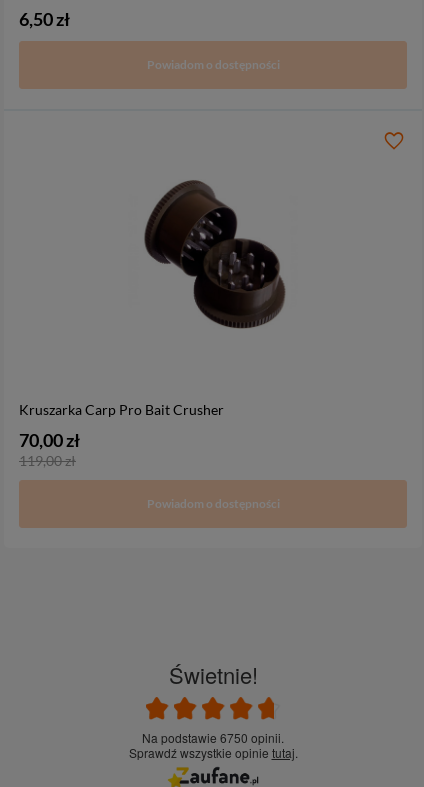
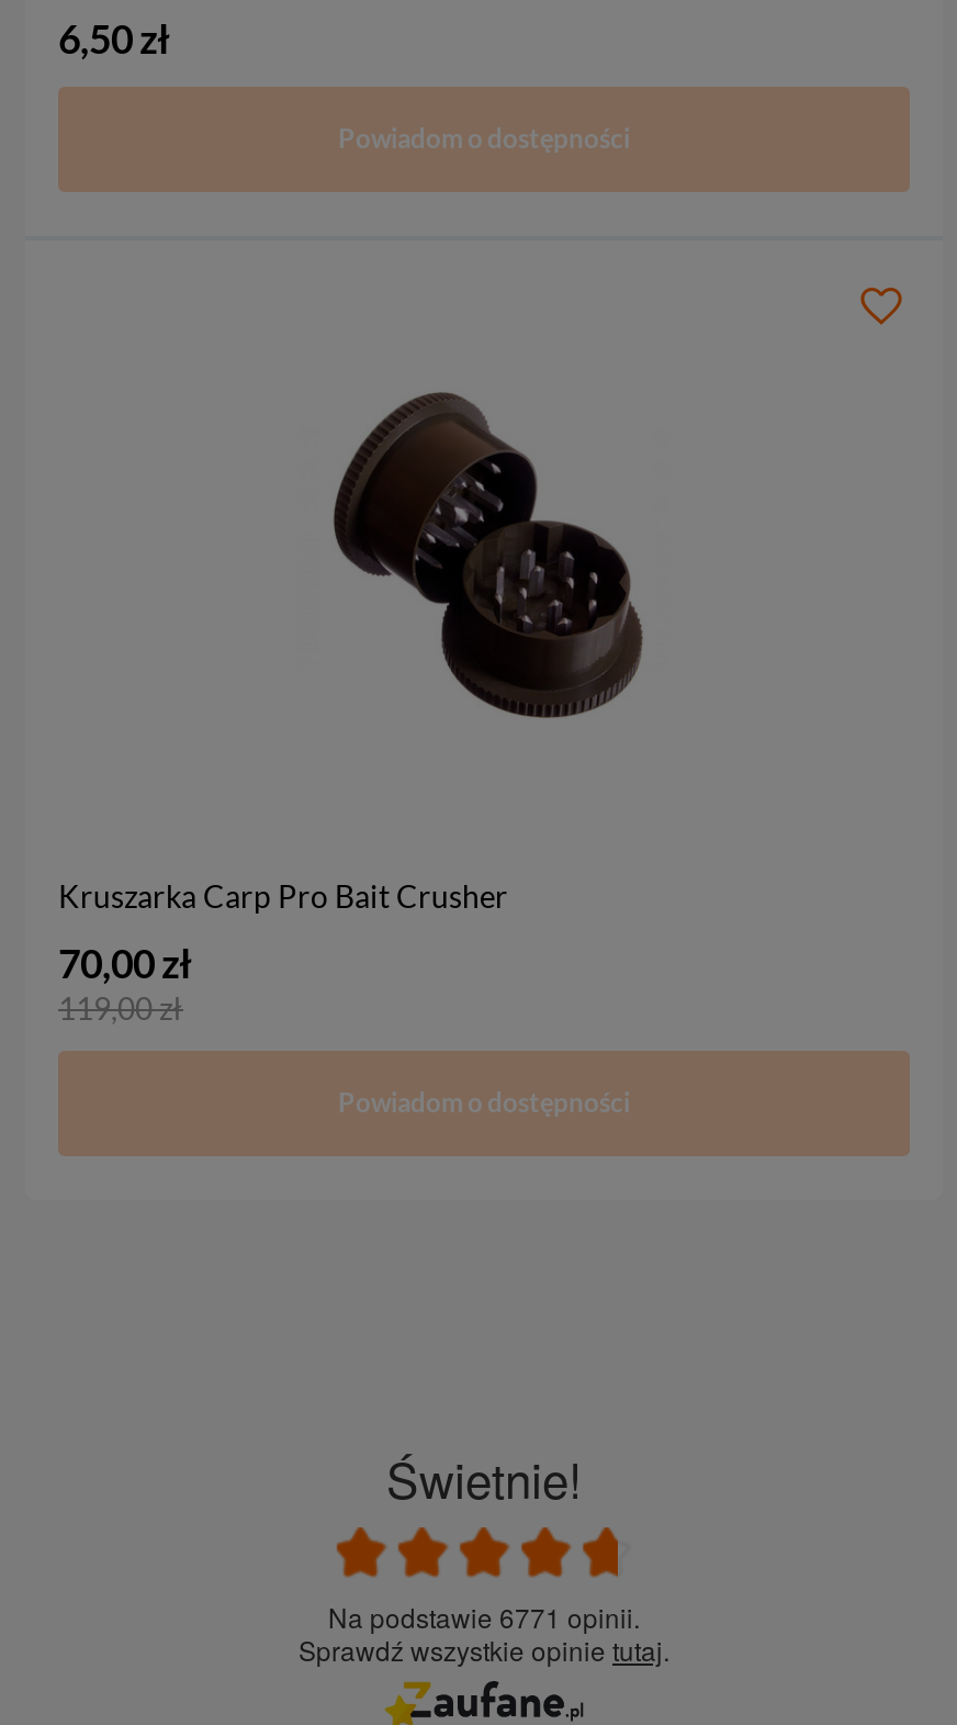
- Na podstawie 6750 opinii.
+ Na podstawie 6771 opinii.
